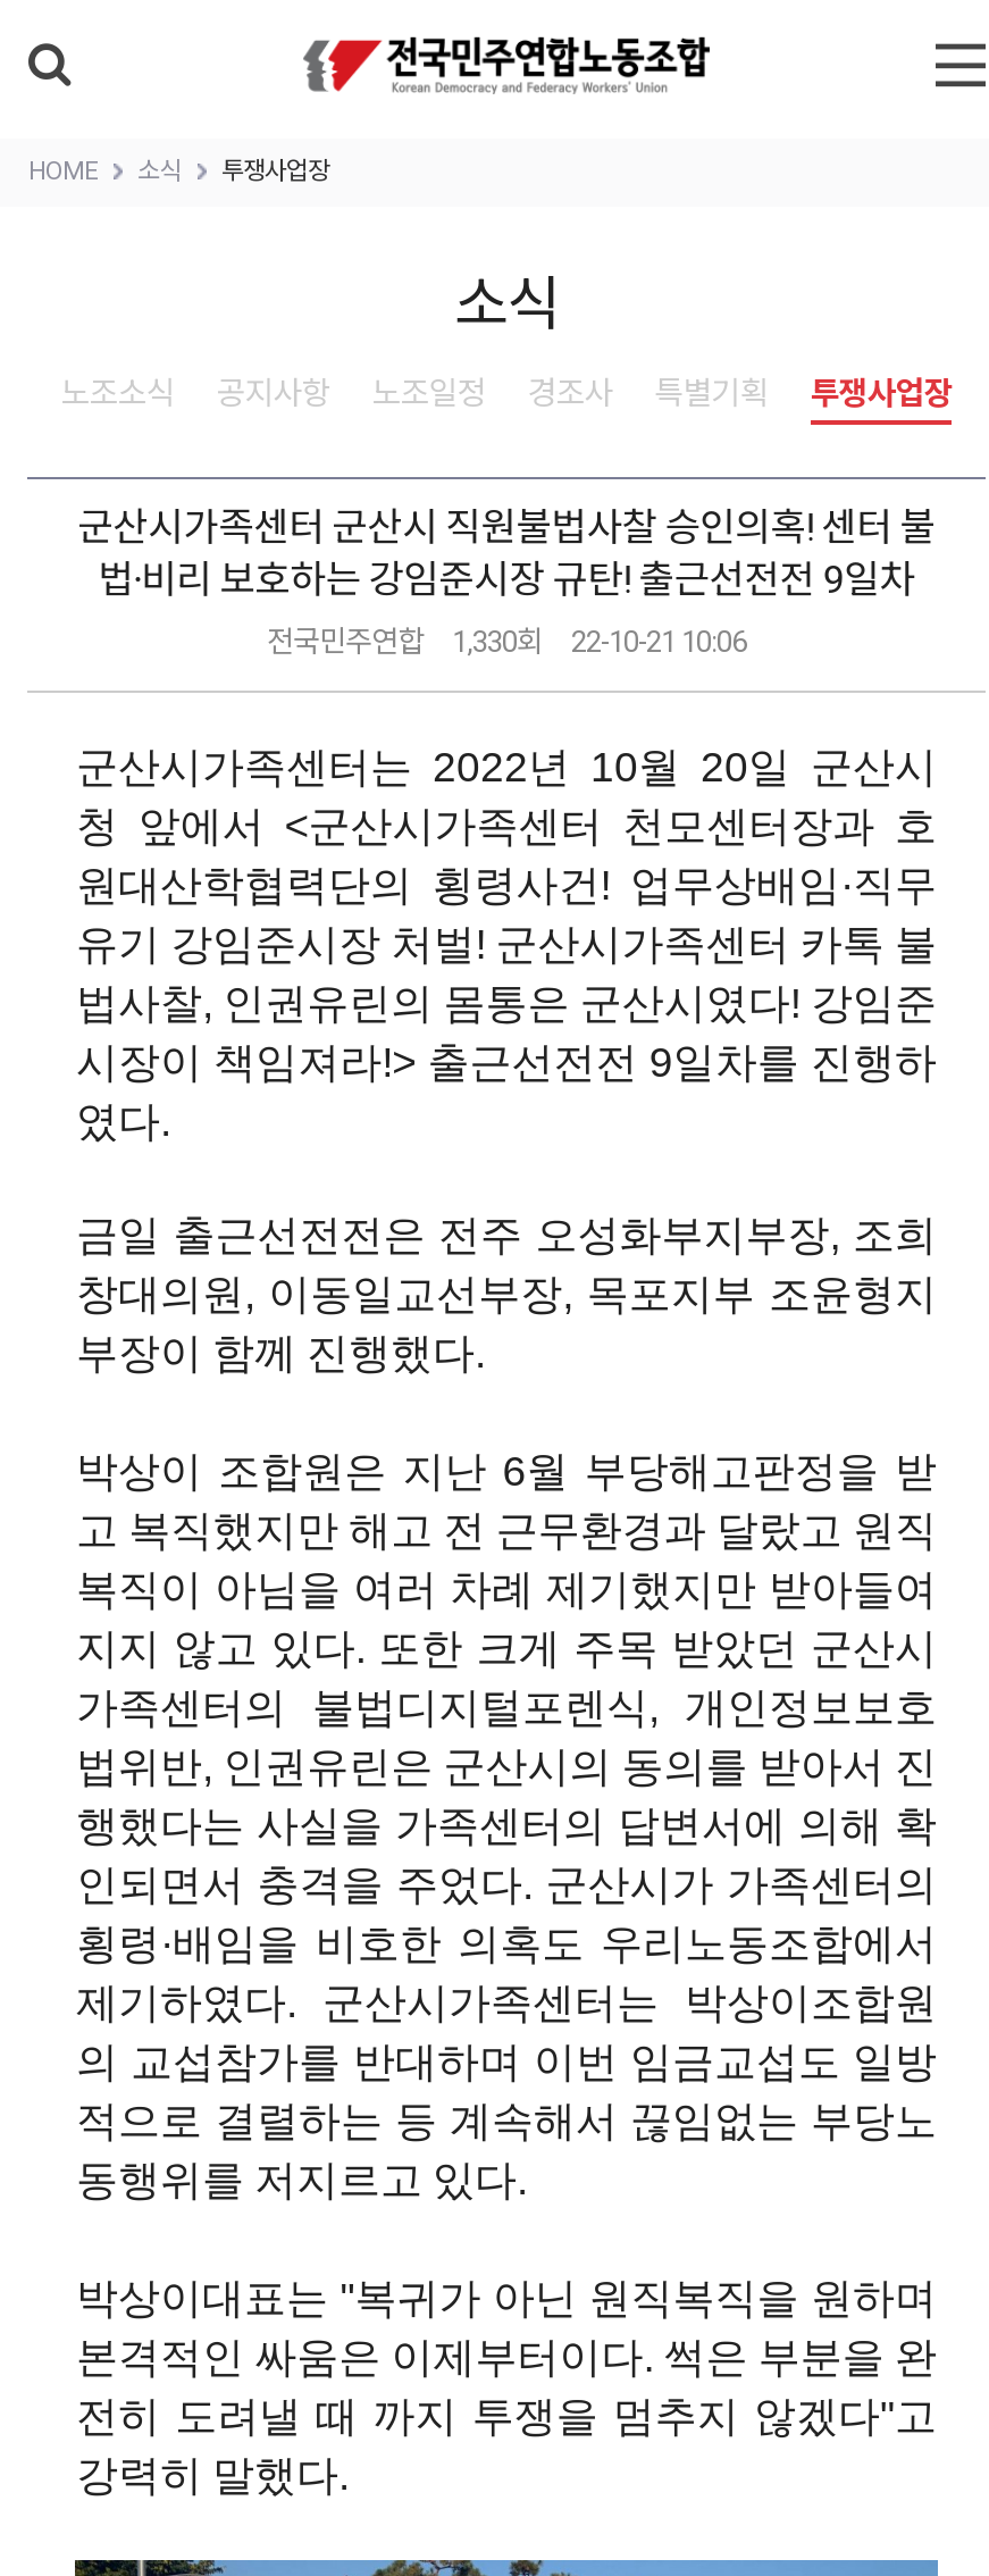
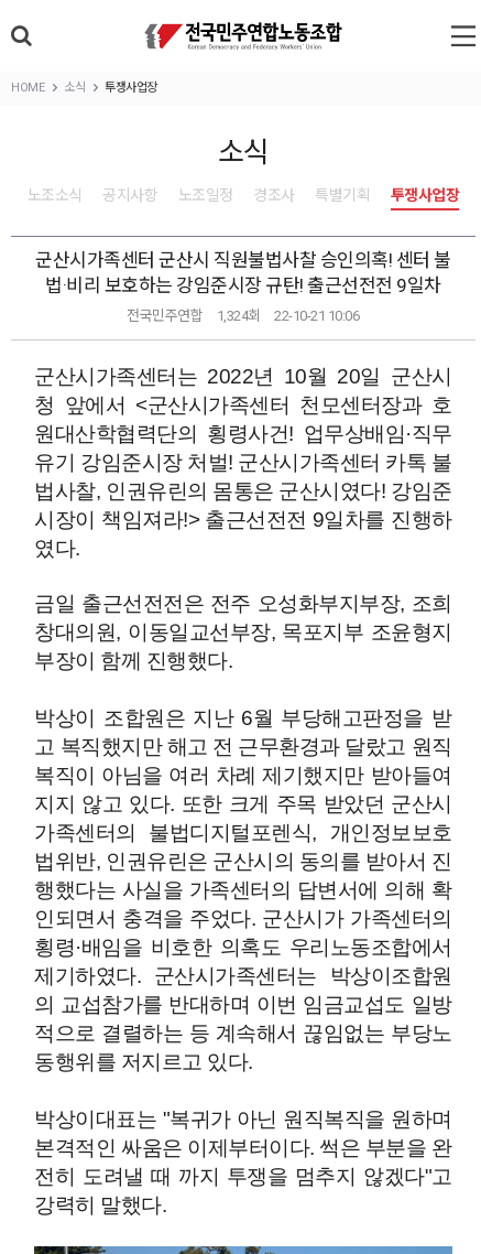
- 전국민주연합 1,330회 22-10-21 10:06
+ 전국민주연합 1,324회 22-10-21 10:06
